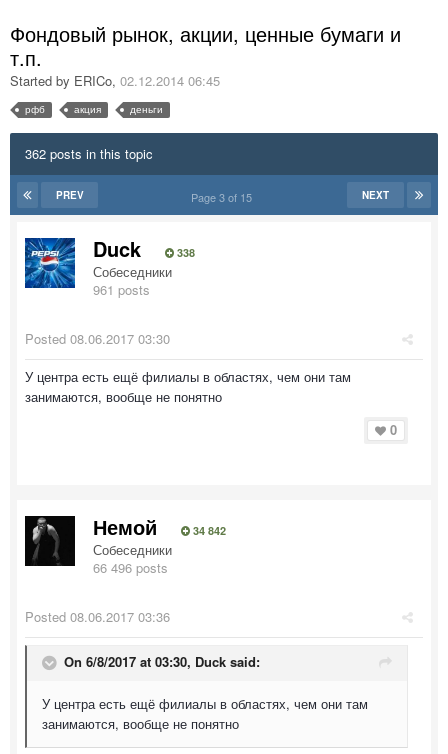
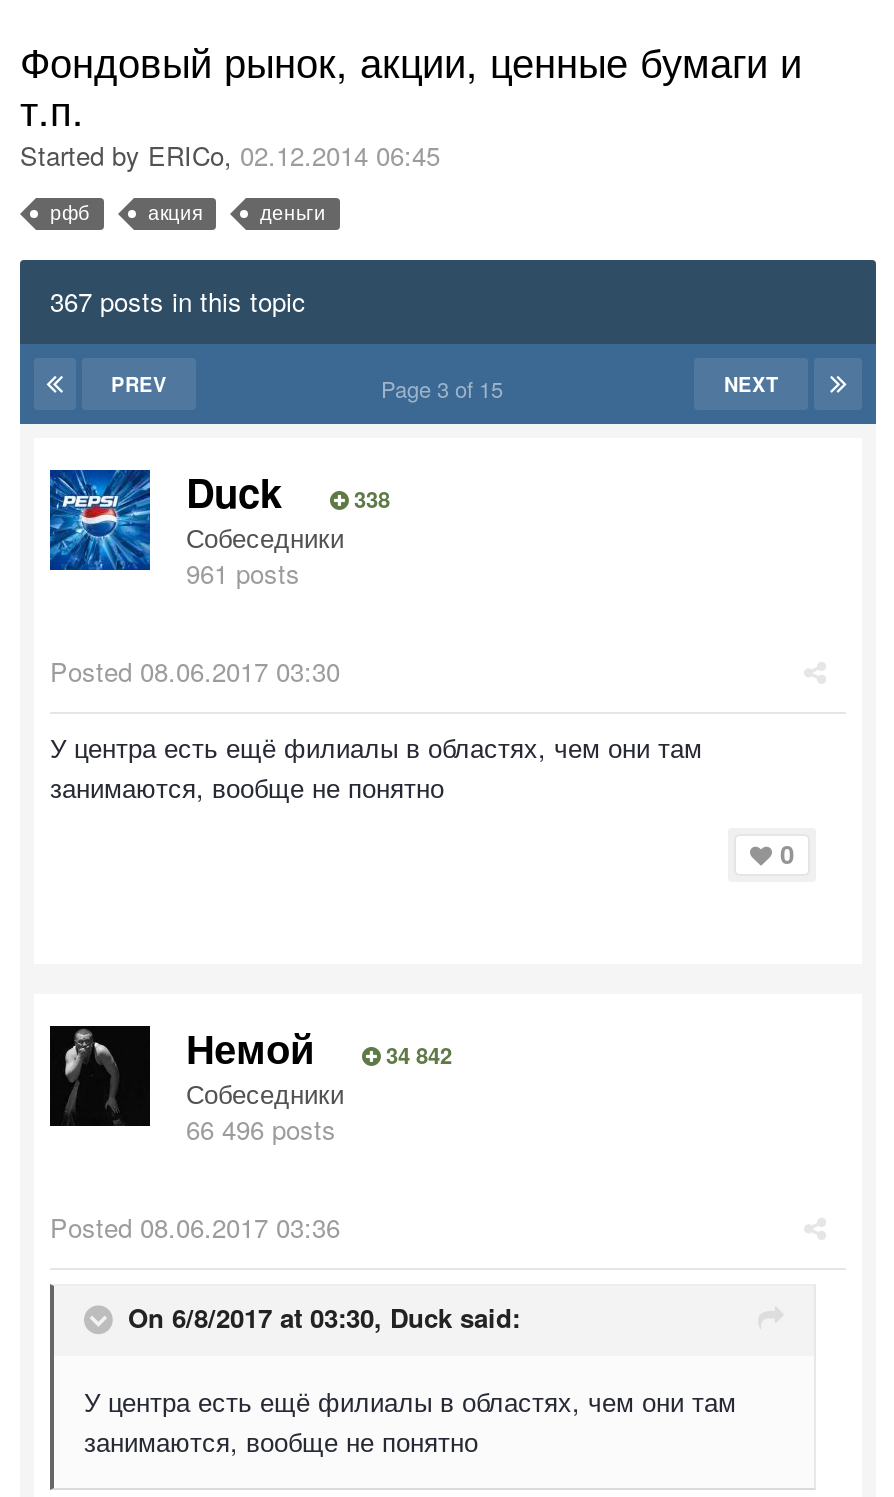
- 362 posts in this topic
+ 367 posts in this topic
